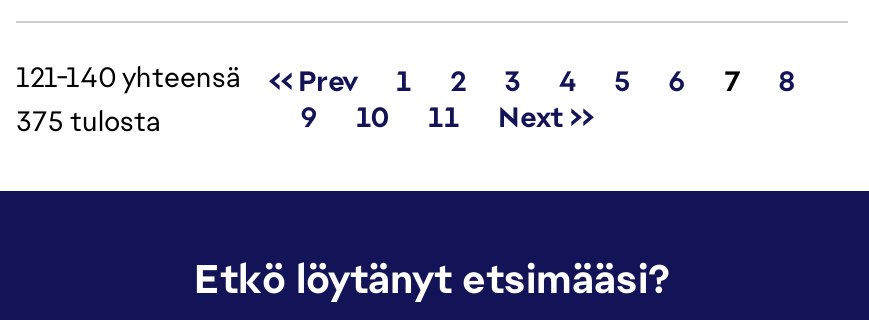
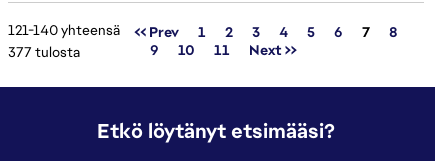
- 375 tulosta
+ 377 tulosta
